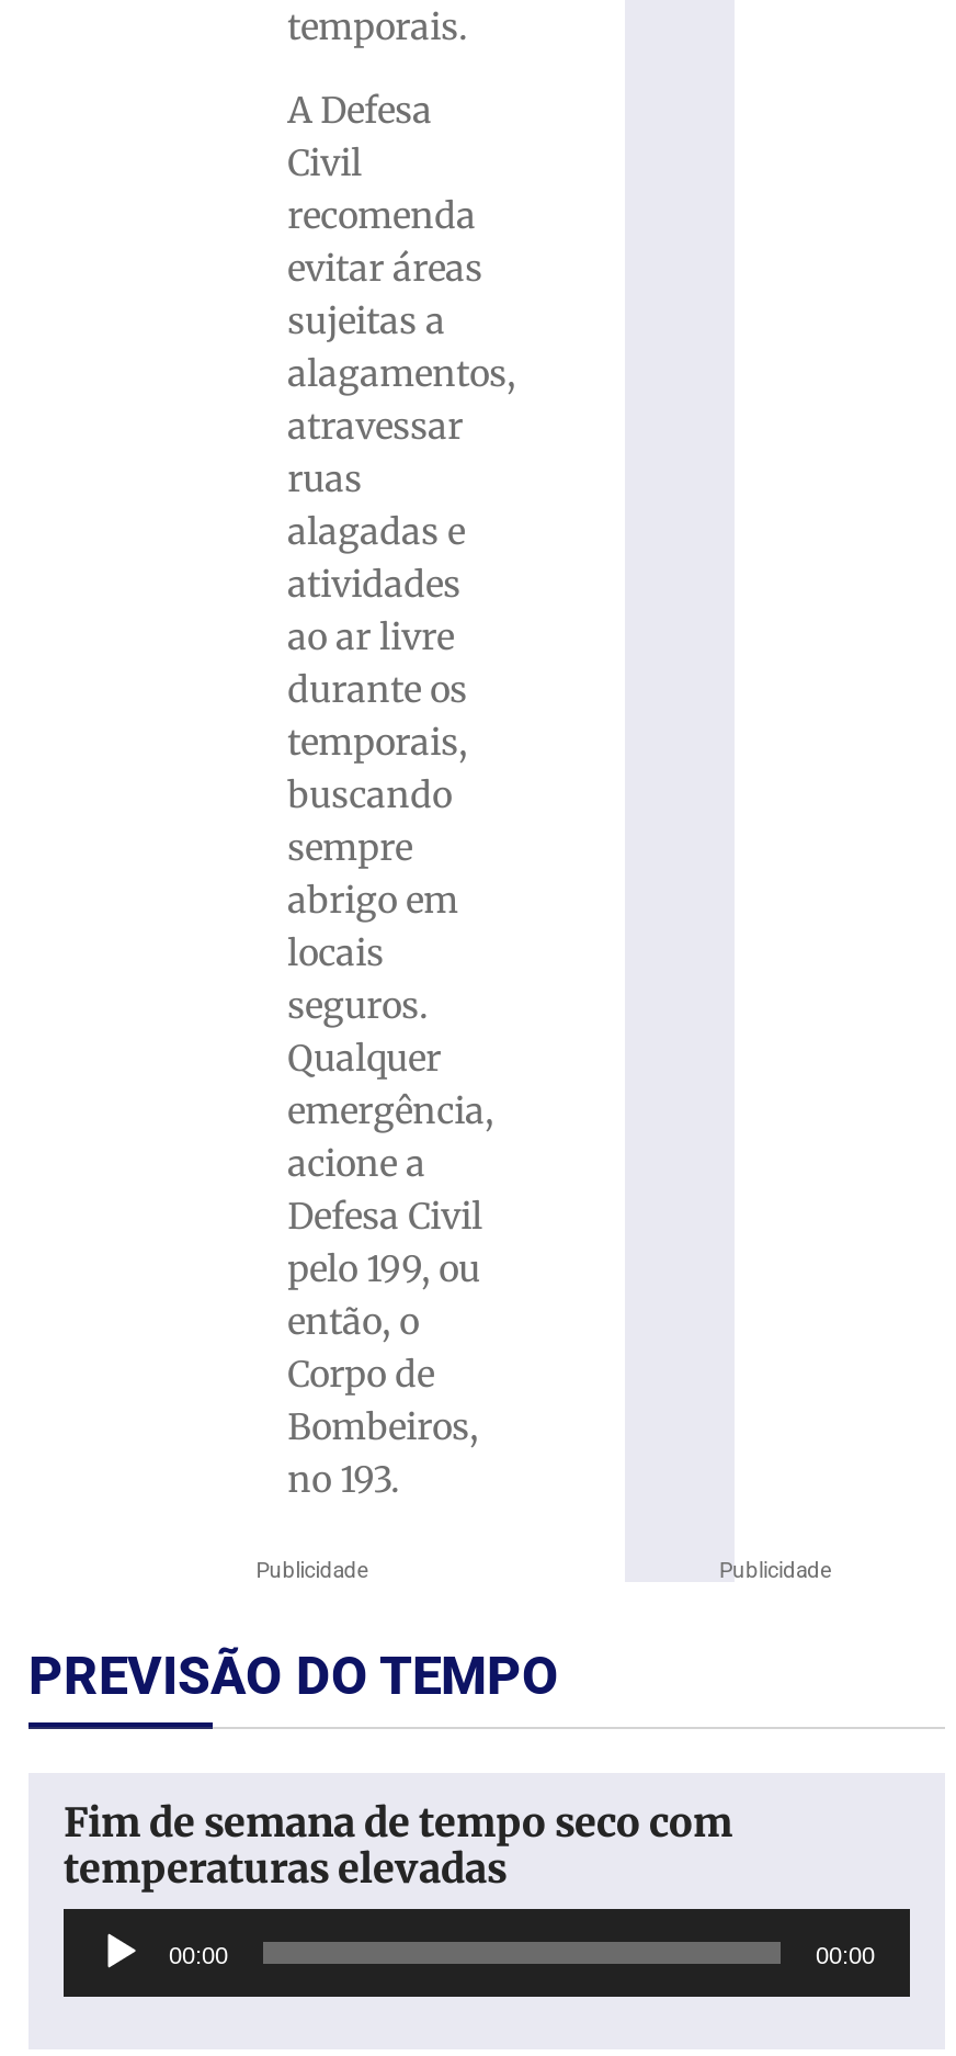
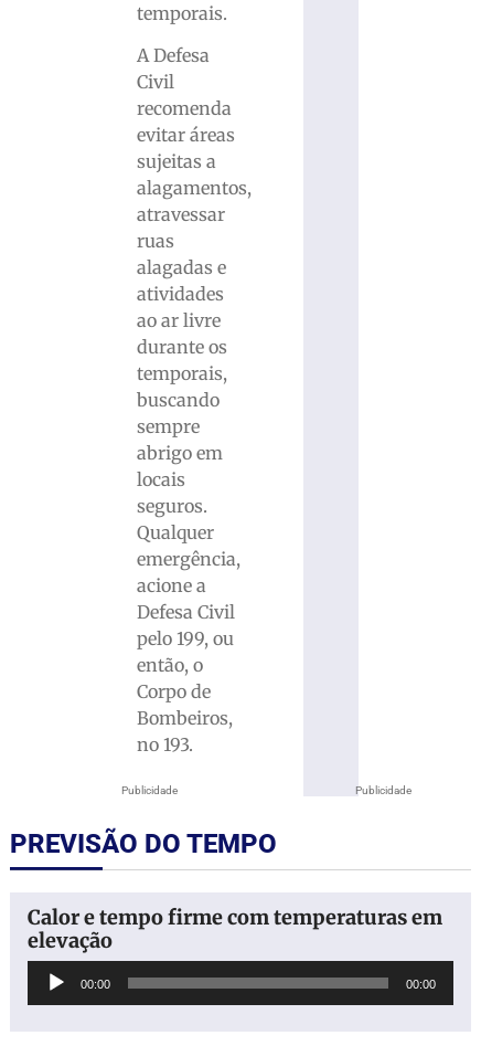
- Fim de semana de tempo seco com
- temperaturas elevadas
+ Calor e tempo firme com temperaturas em
+ elevação
